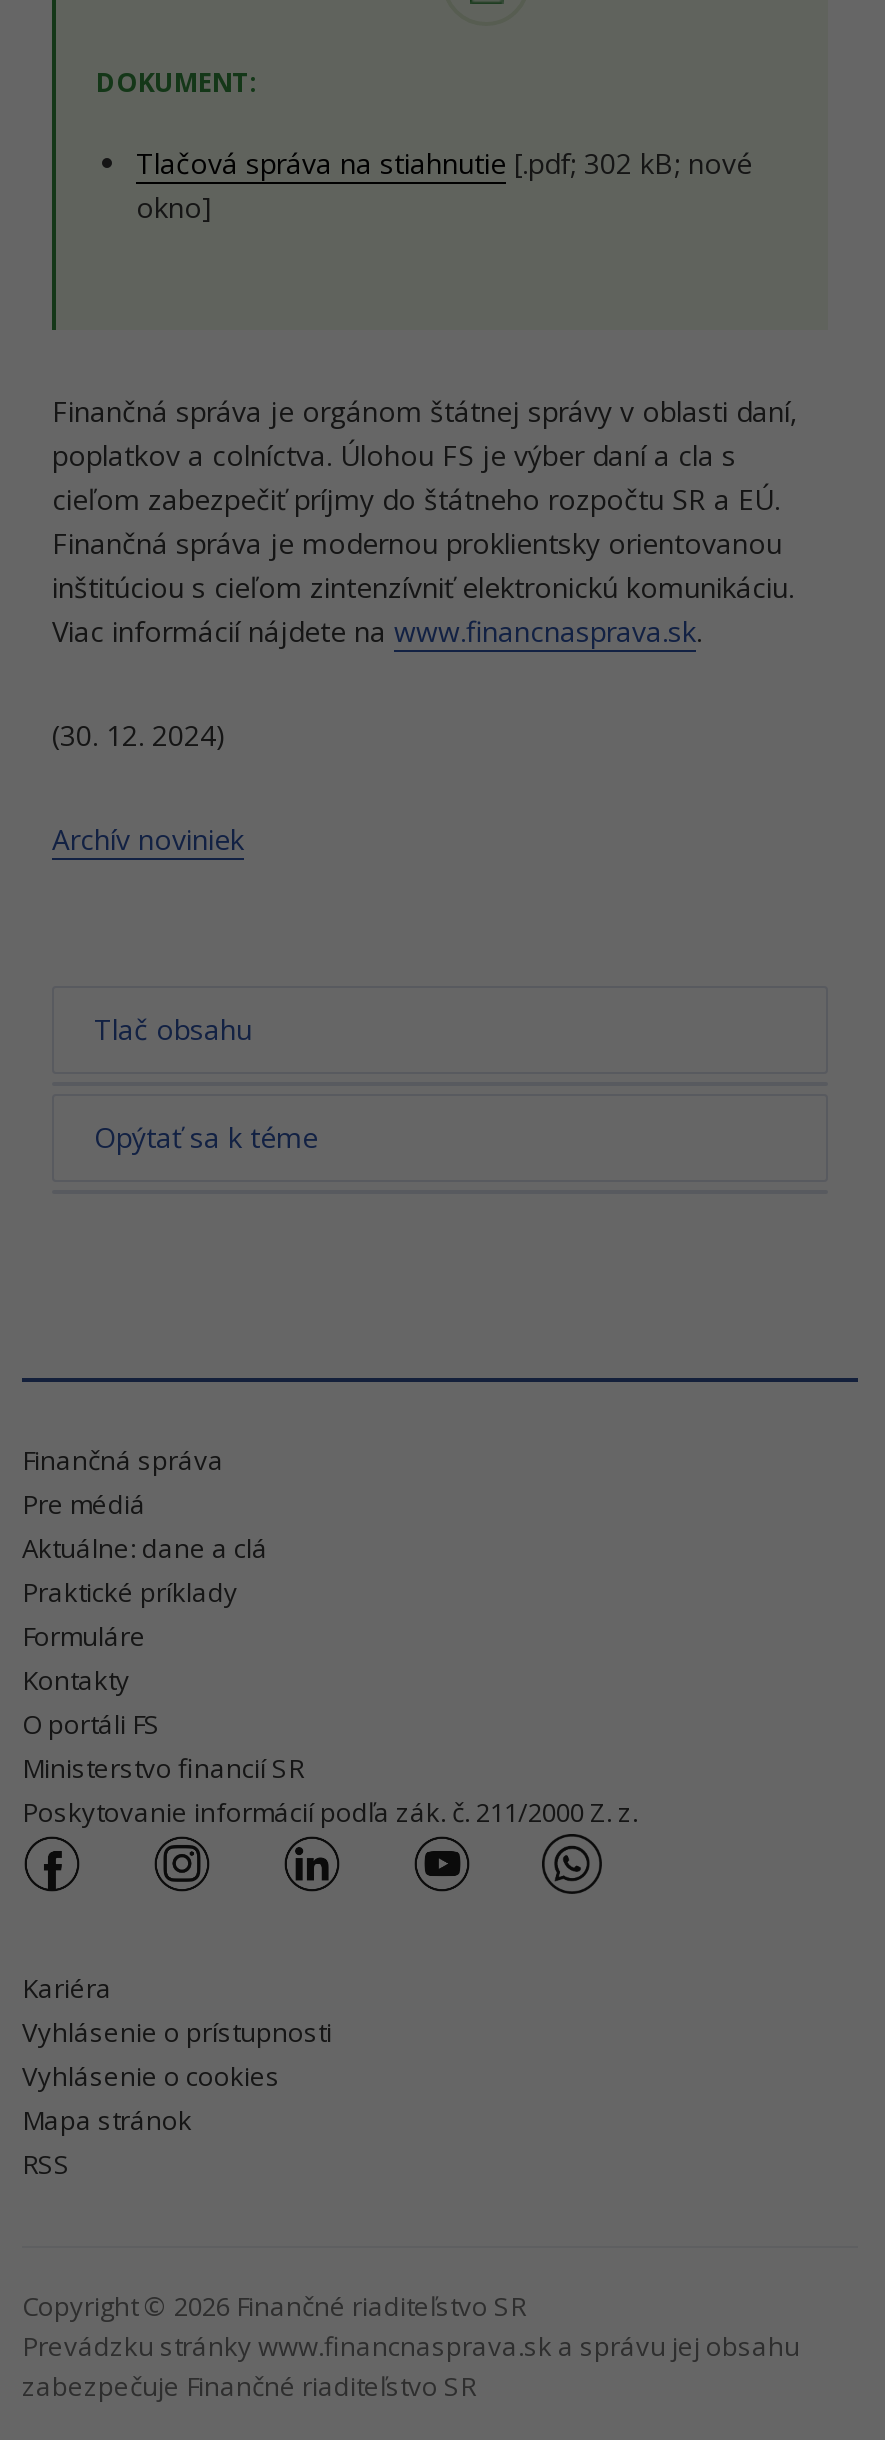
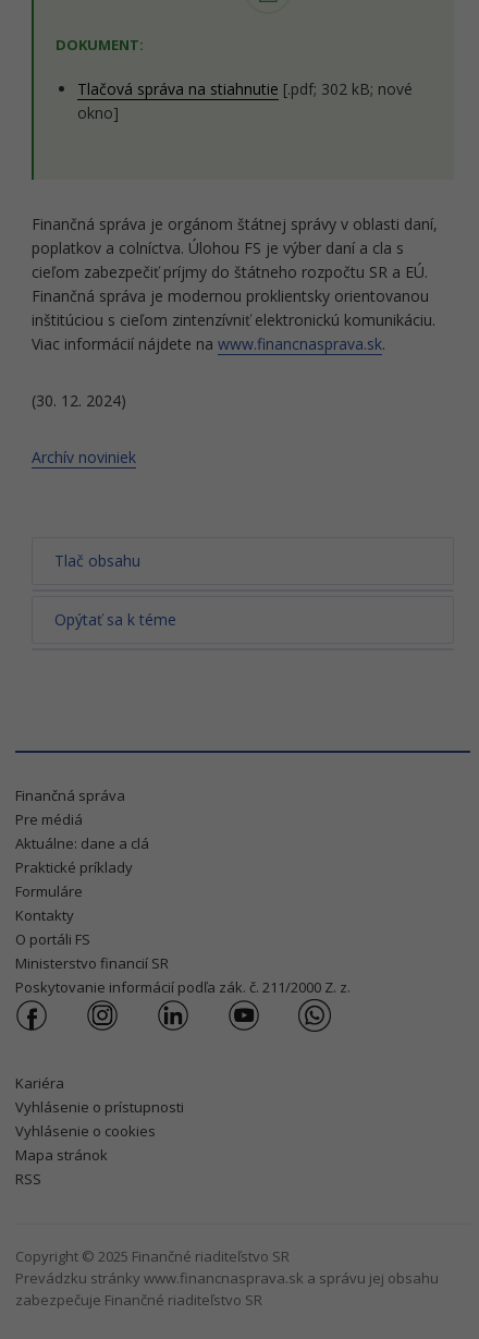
- Copyright © 2026 Finančné riaditeľstvo SR
+ Copyright © 2025 Finančné riaditeľstvo SR
